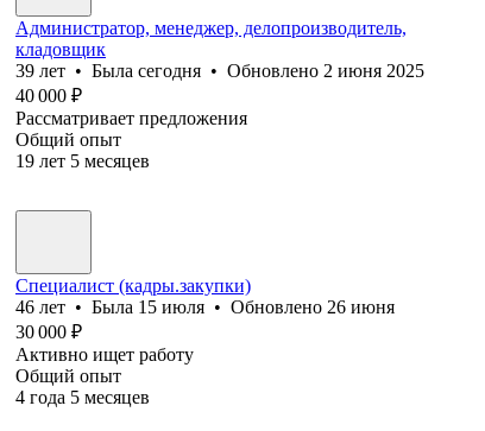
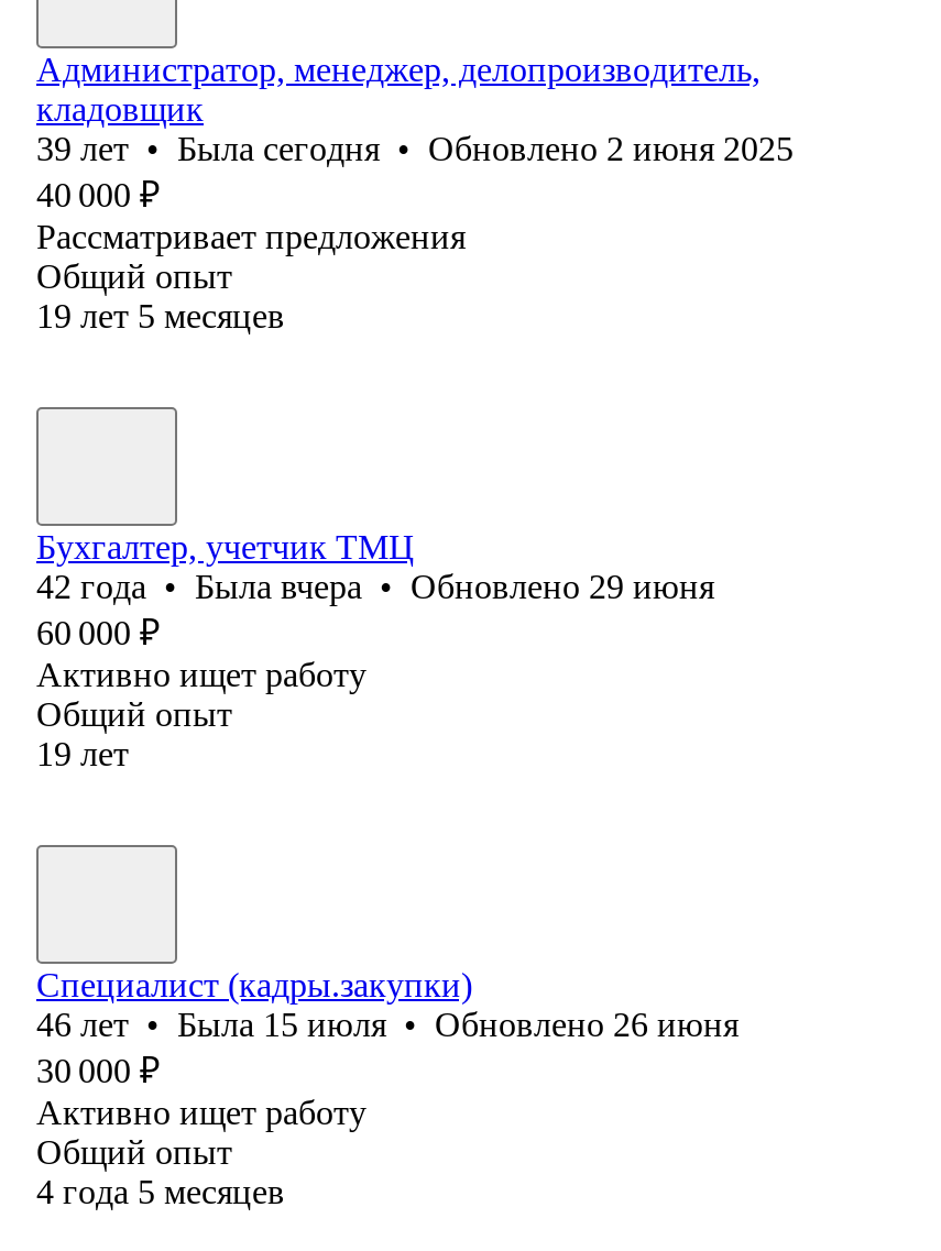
+ Бухгалтер, учетчик ТМЦ
+ 42 года • Была вчера • Обновлено 29 июня
+ 60 000 ₽
+ Активно ищет работу
+ Общий опыт
+ 19 лет
